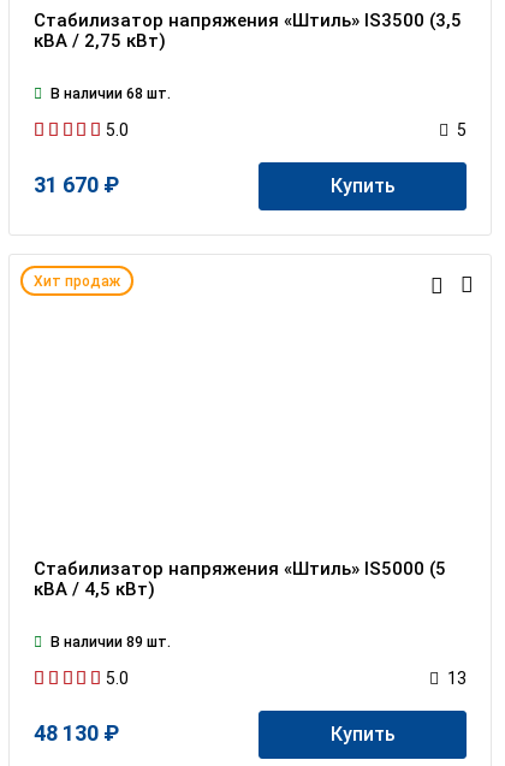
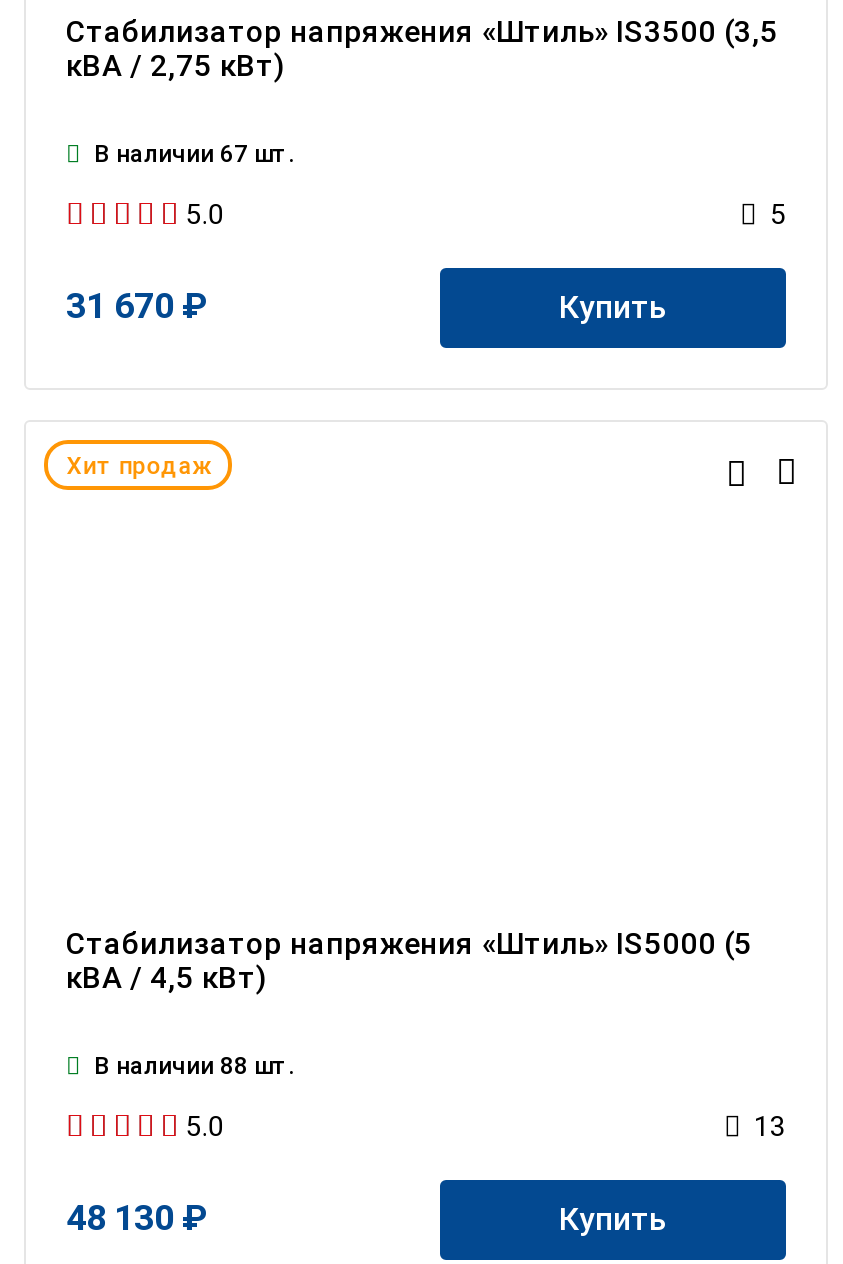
- В наличии 68 шт.
+ В наличии 67 шт.

- В наличии 89 шт.
+ В наличии 88 шт.
